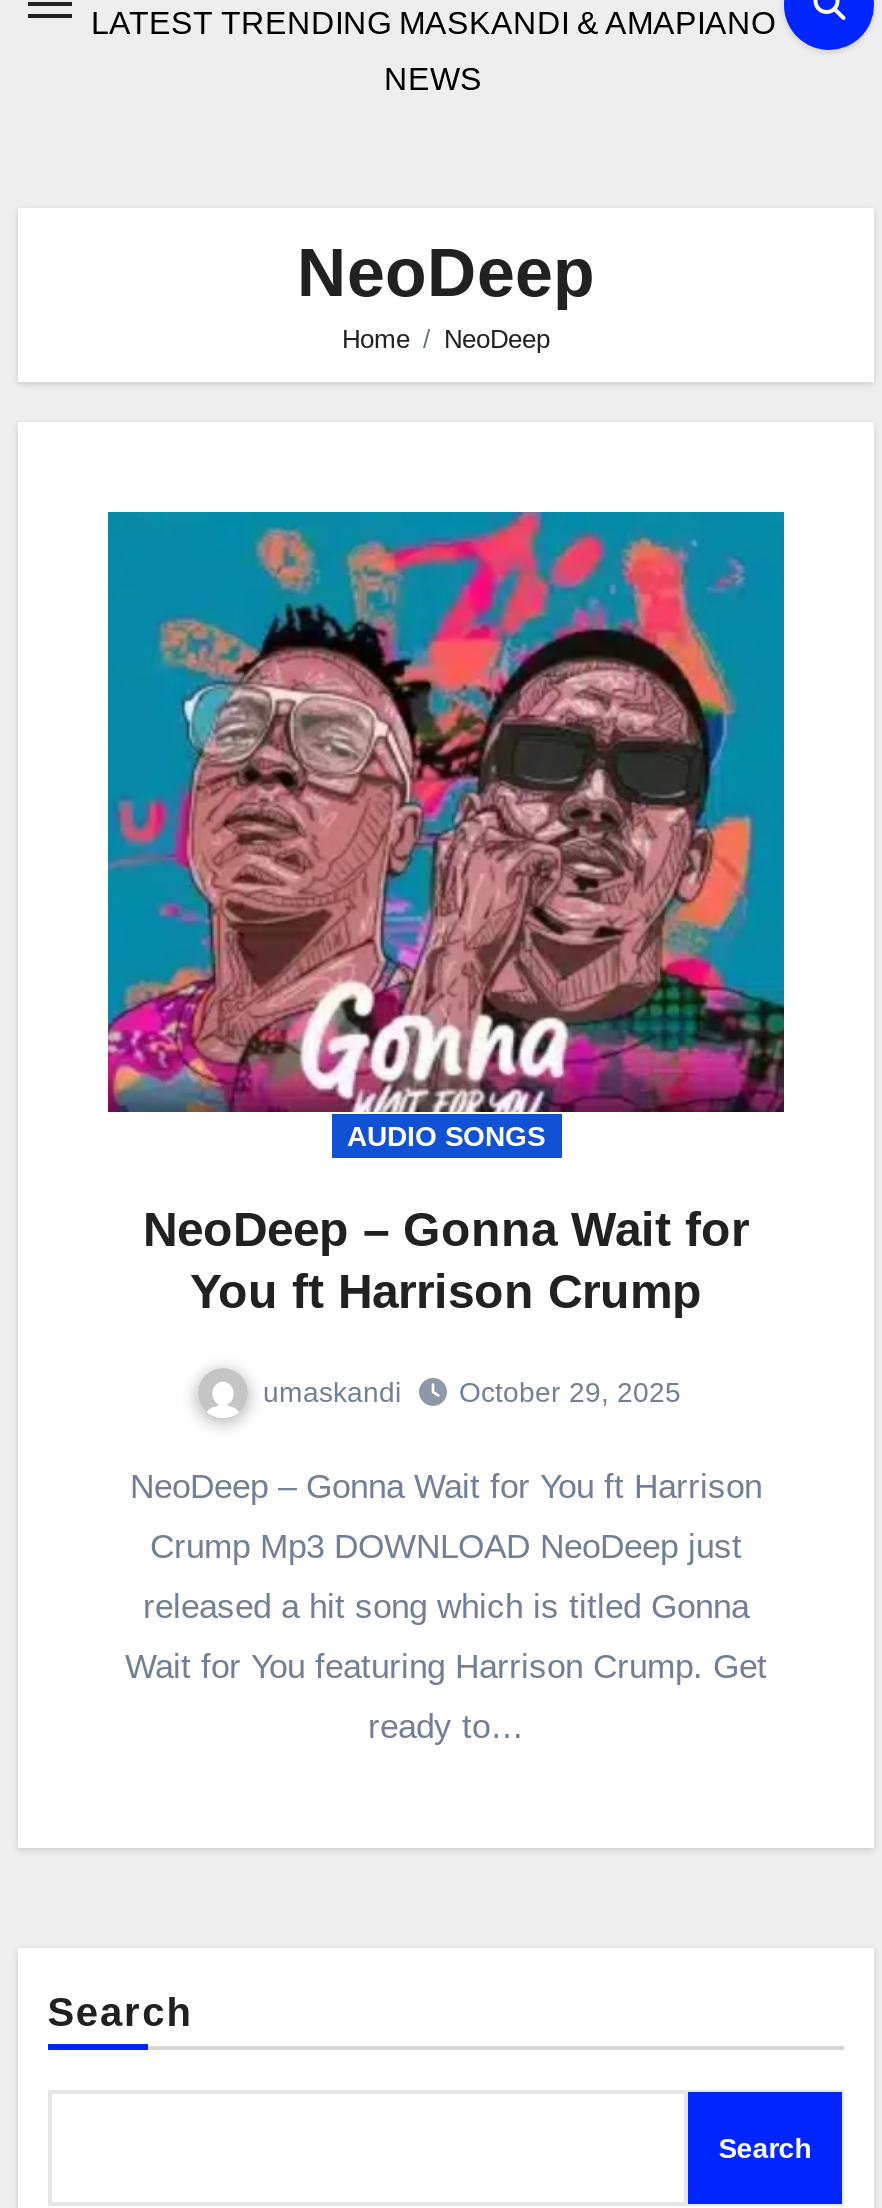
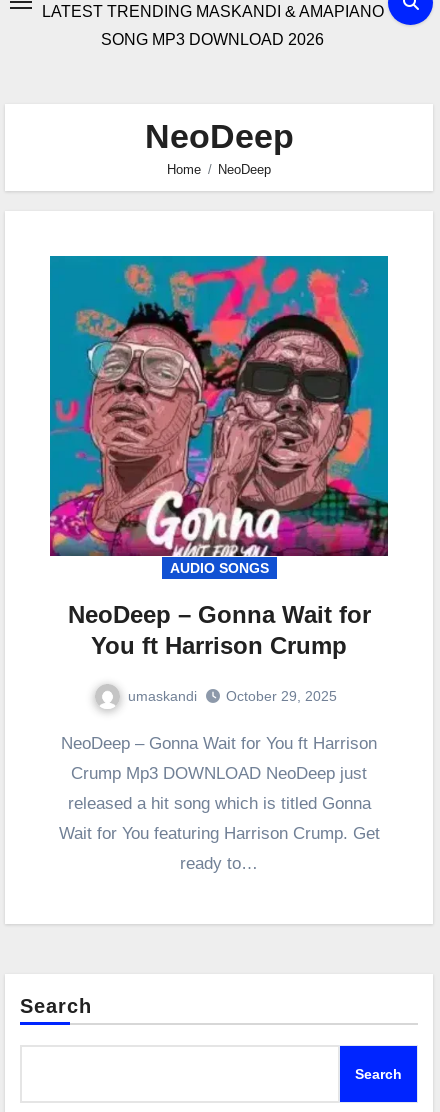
- NEWS
+ SONG MP3 DOWNLOAD 2026
